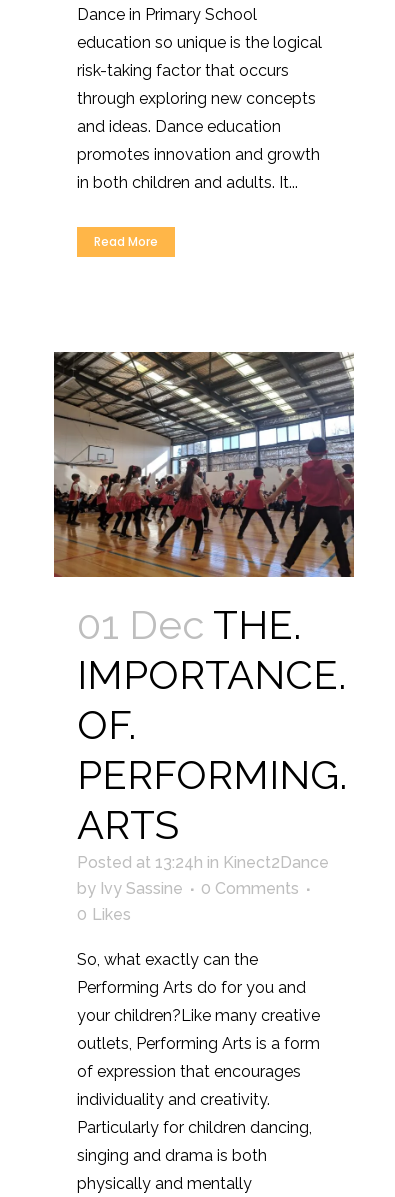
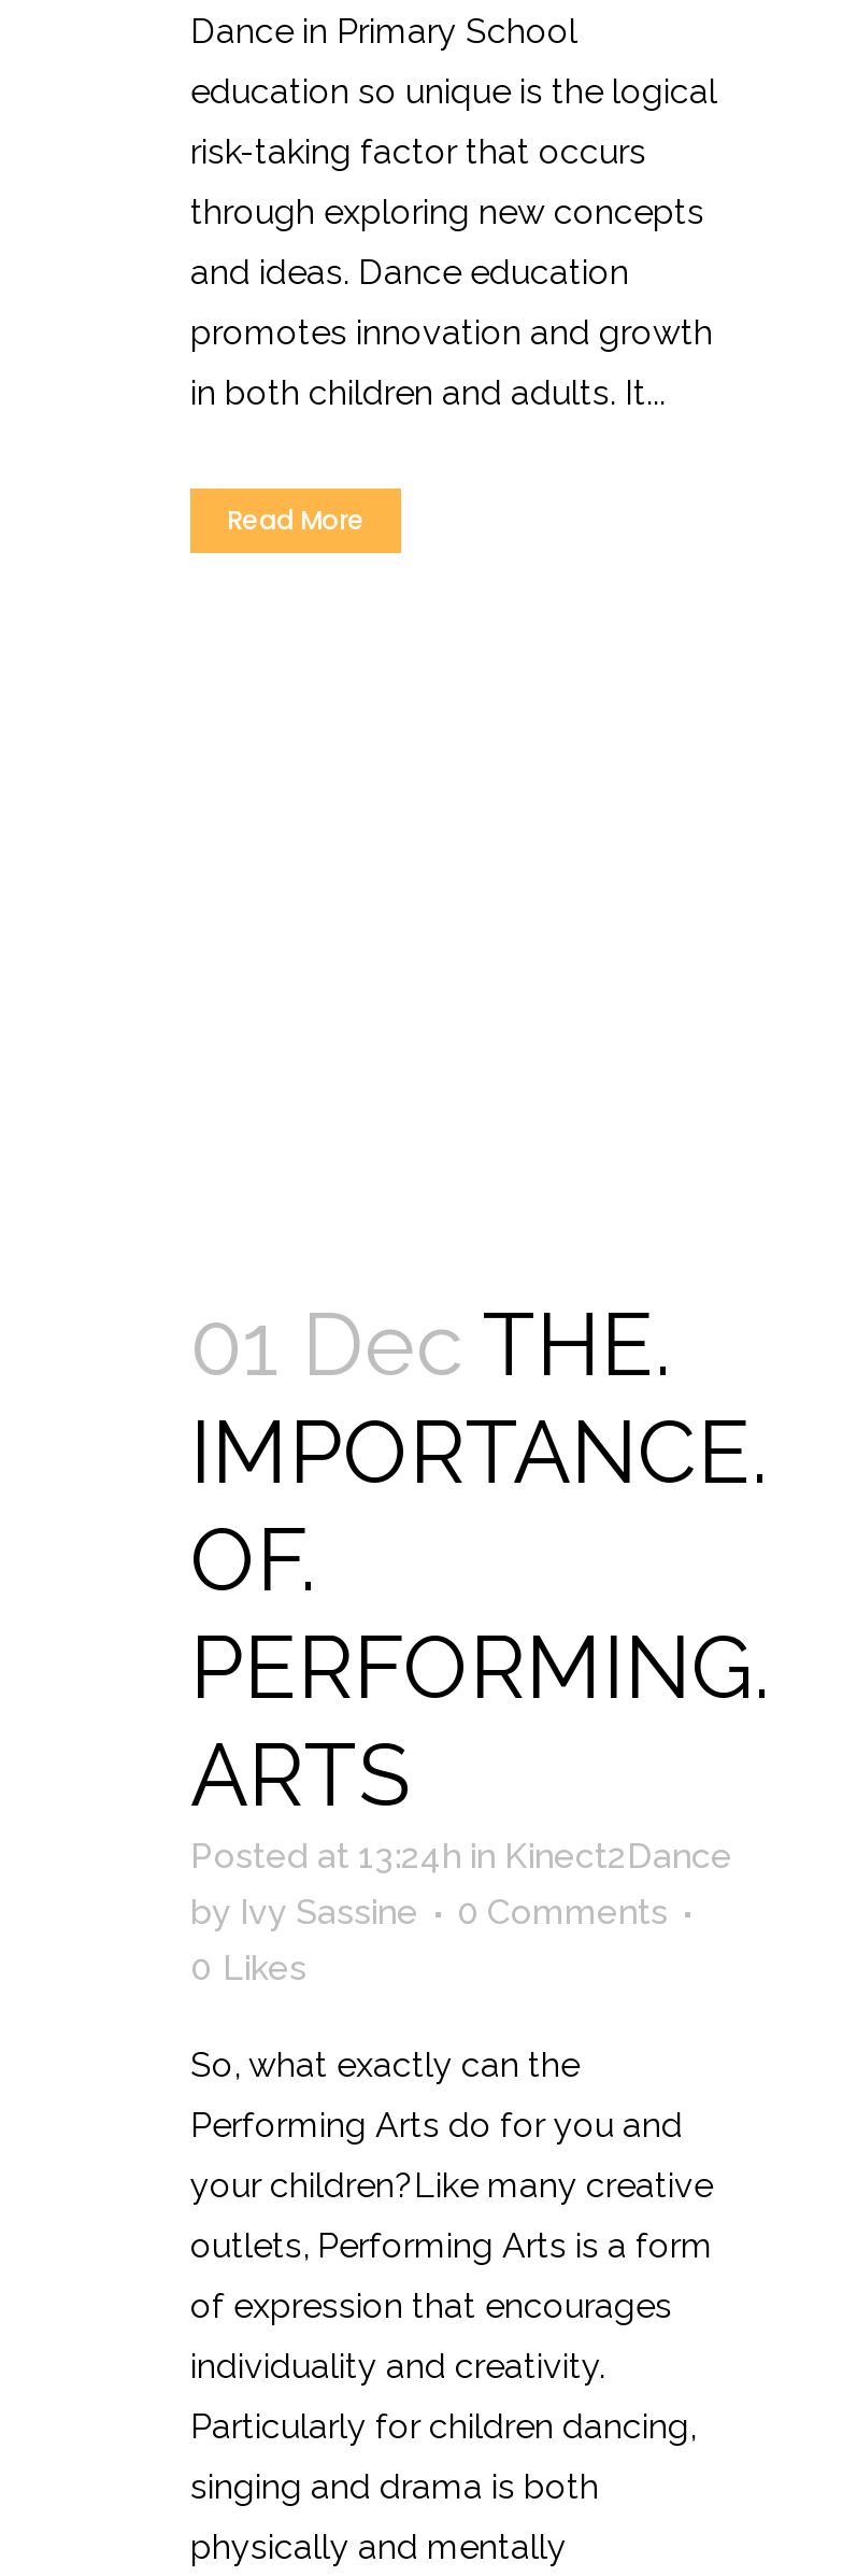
- [image]
